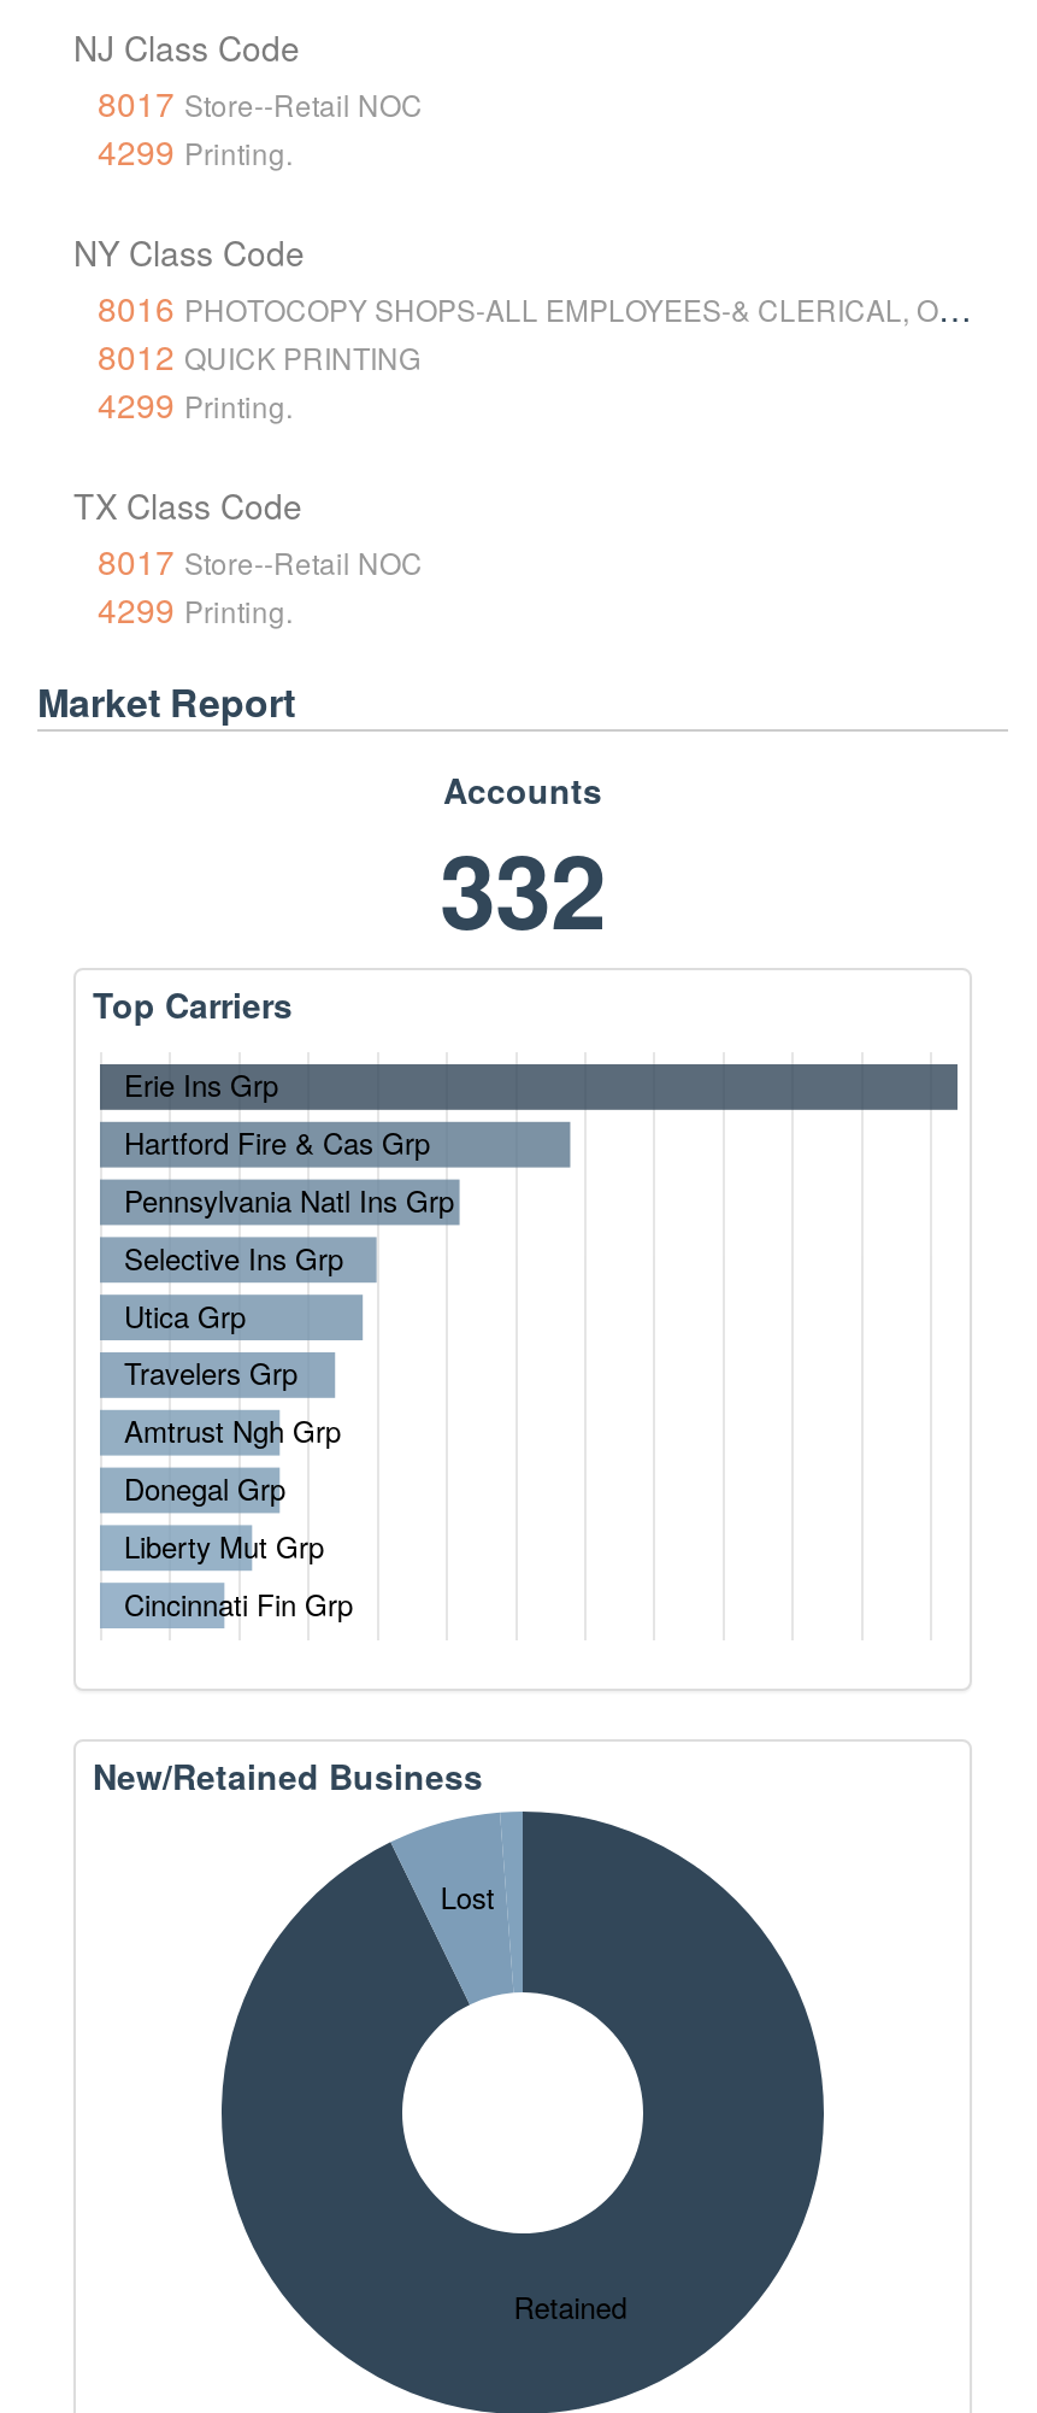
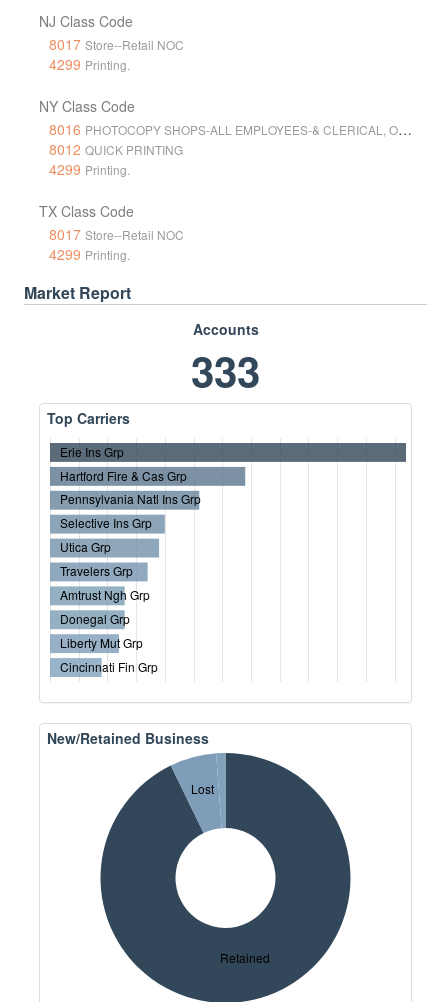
- 332
+ 333
